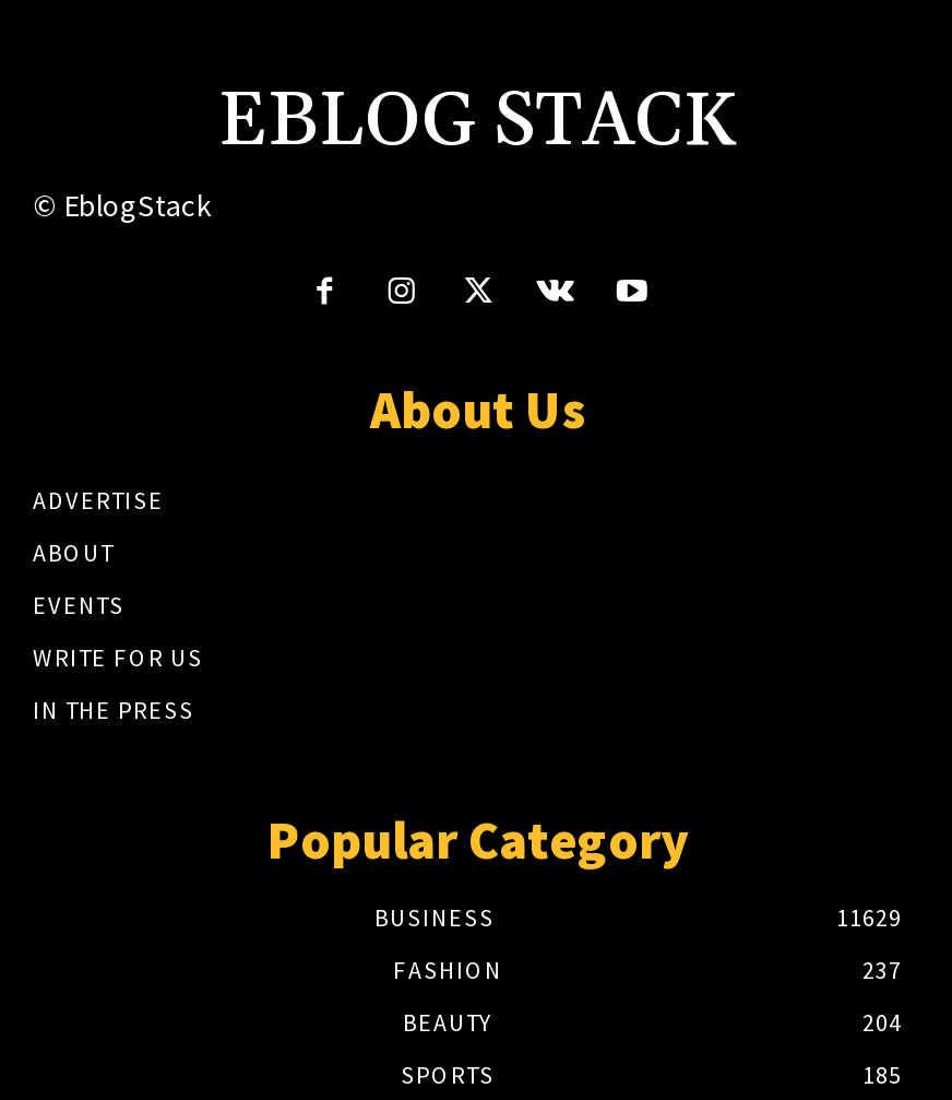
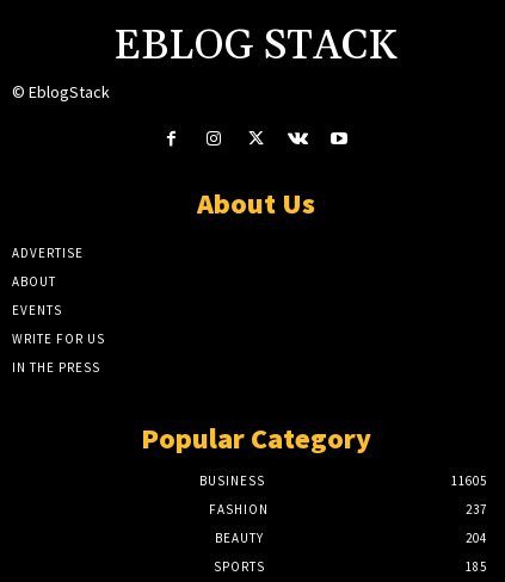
- 11629
+ 11605
